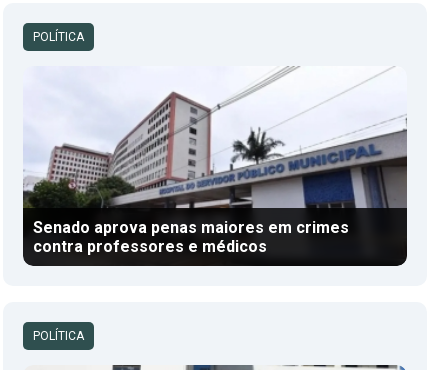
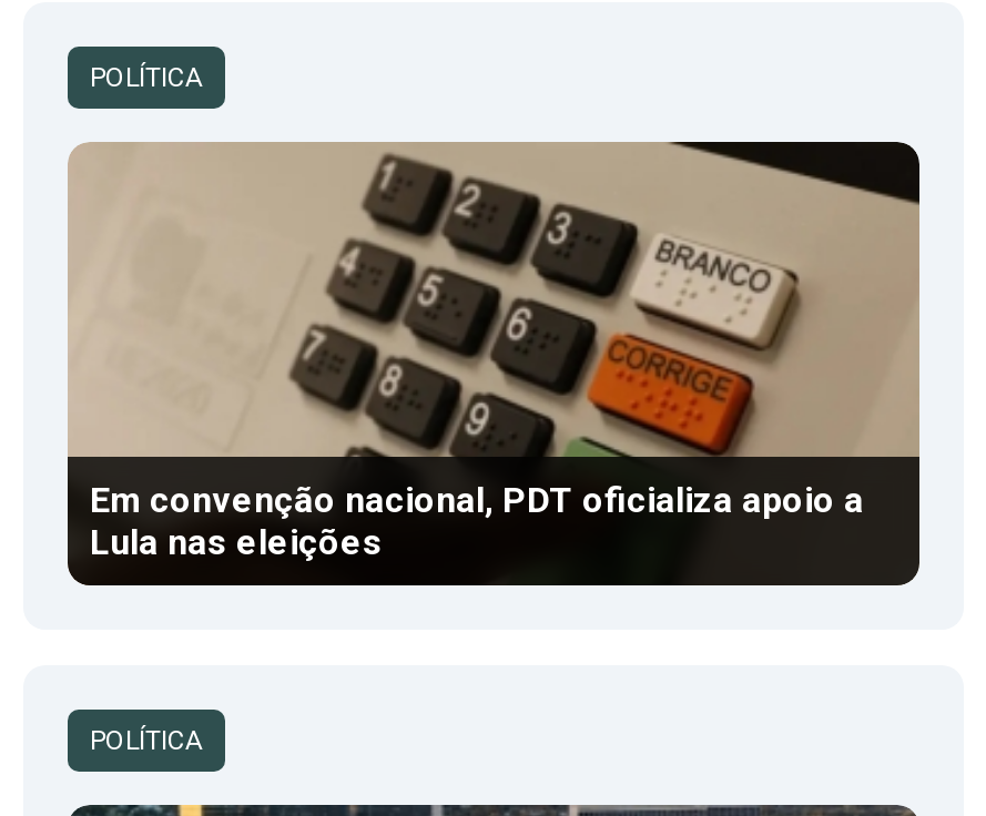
- [image]
- Senado aprova penas maiores em crimes
- contra professores e médicos
+ [image]
+ Em convenção nacional, PDT oficializa apoio a
+ Lula nas eleições
